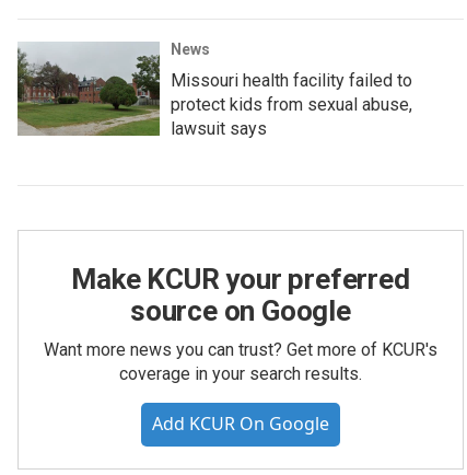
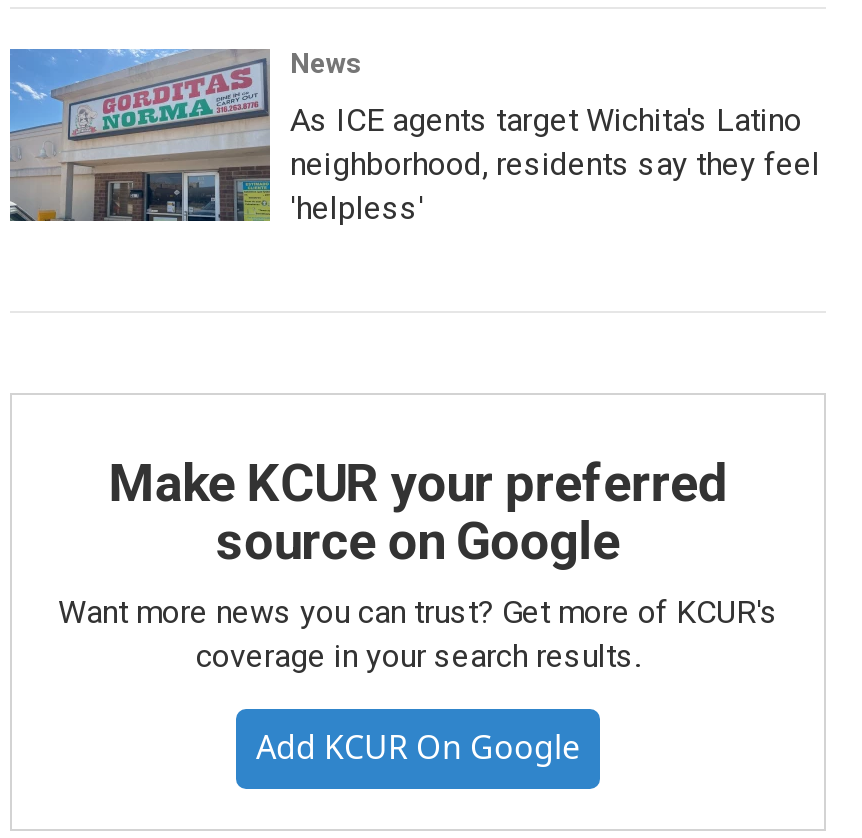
- [image]
- Missouri health facility failed to
- protect kids from sexual abuse,
- lawsuit says
+ [image]
+ As ICE agents target Wichita's Latino
+ neighborhood, residents say they feel
+ 'helpless'
